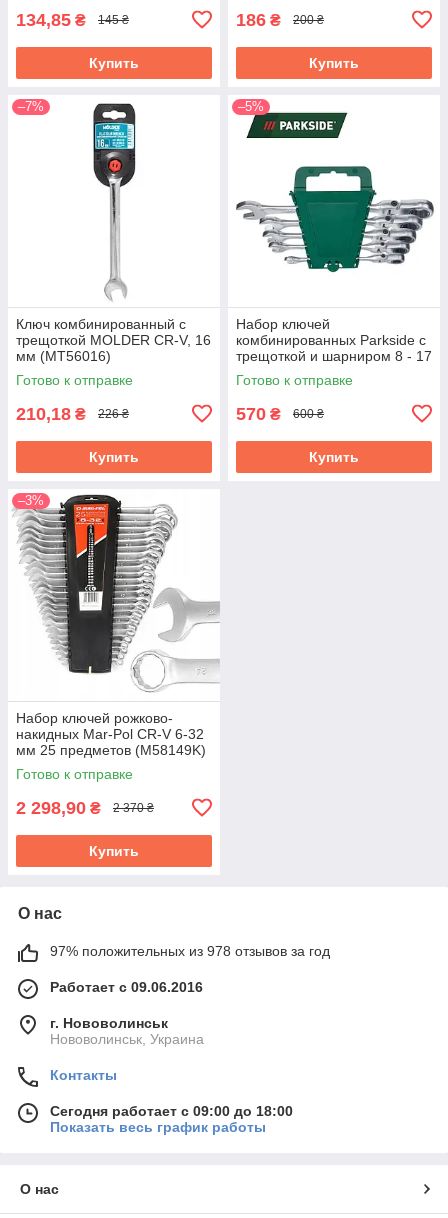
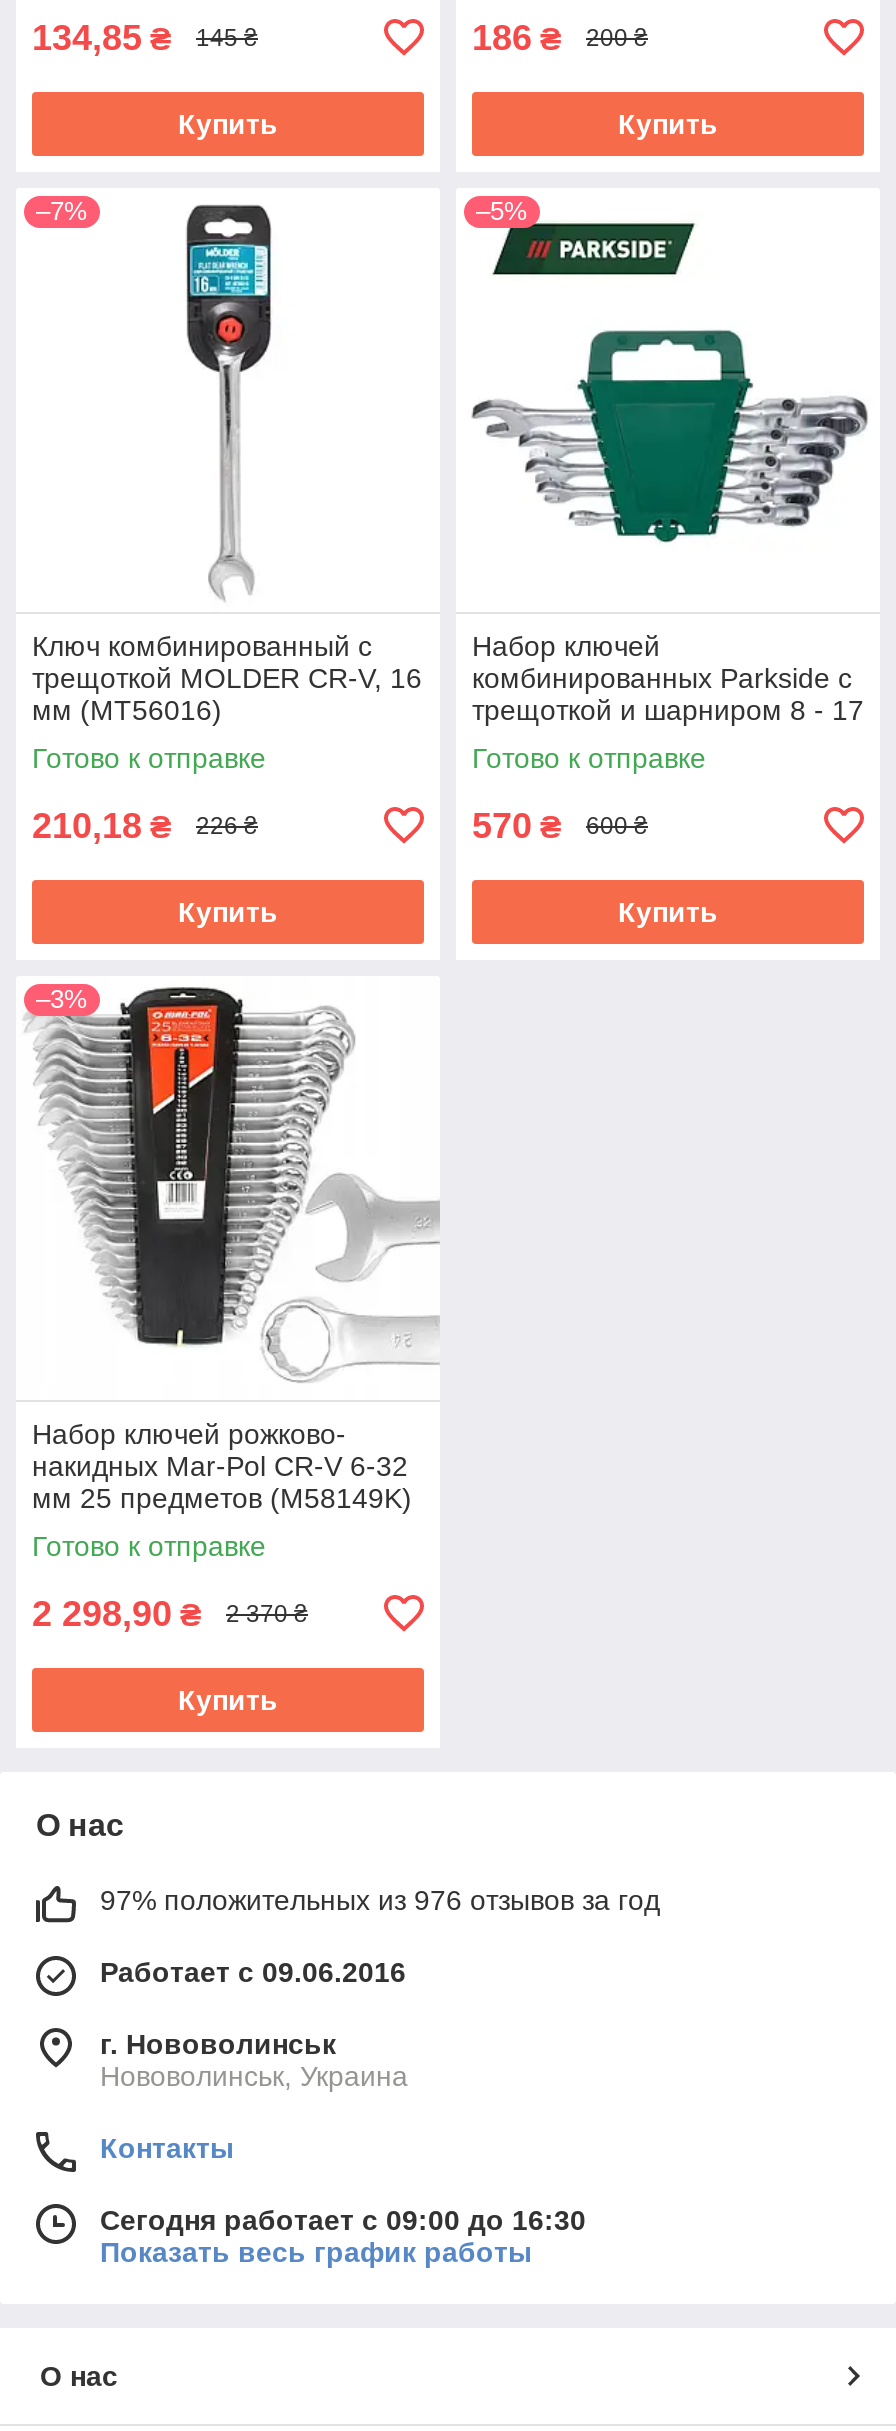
- 97% положительных из 978 отзывов за год
+ 97% положительных из 976 отзывов за год

- Сегодня работает с 09:00 до 18:00
+ Сегодня работает с 09:00 до 16:30
